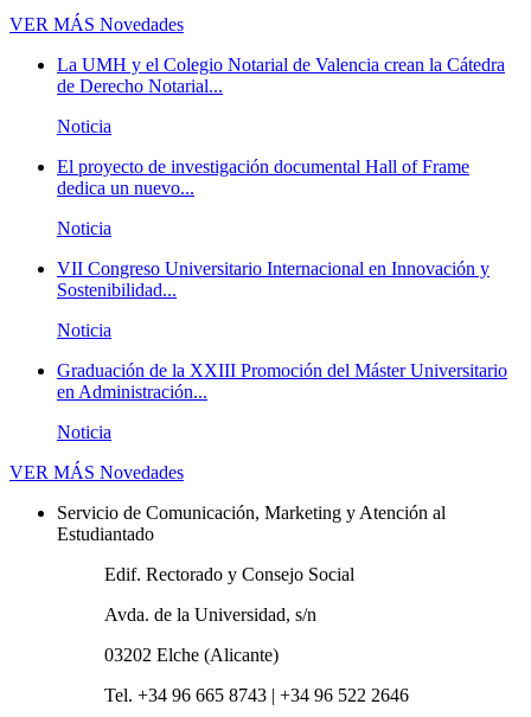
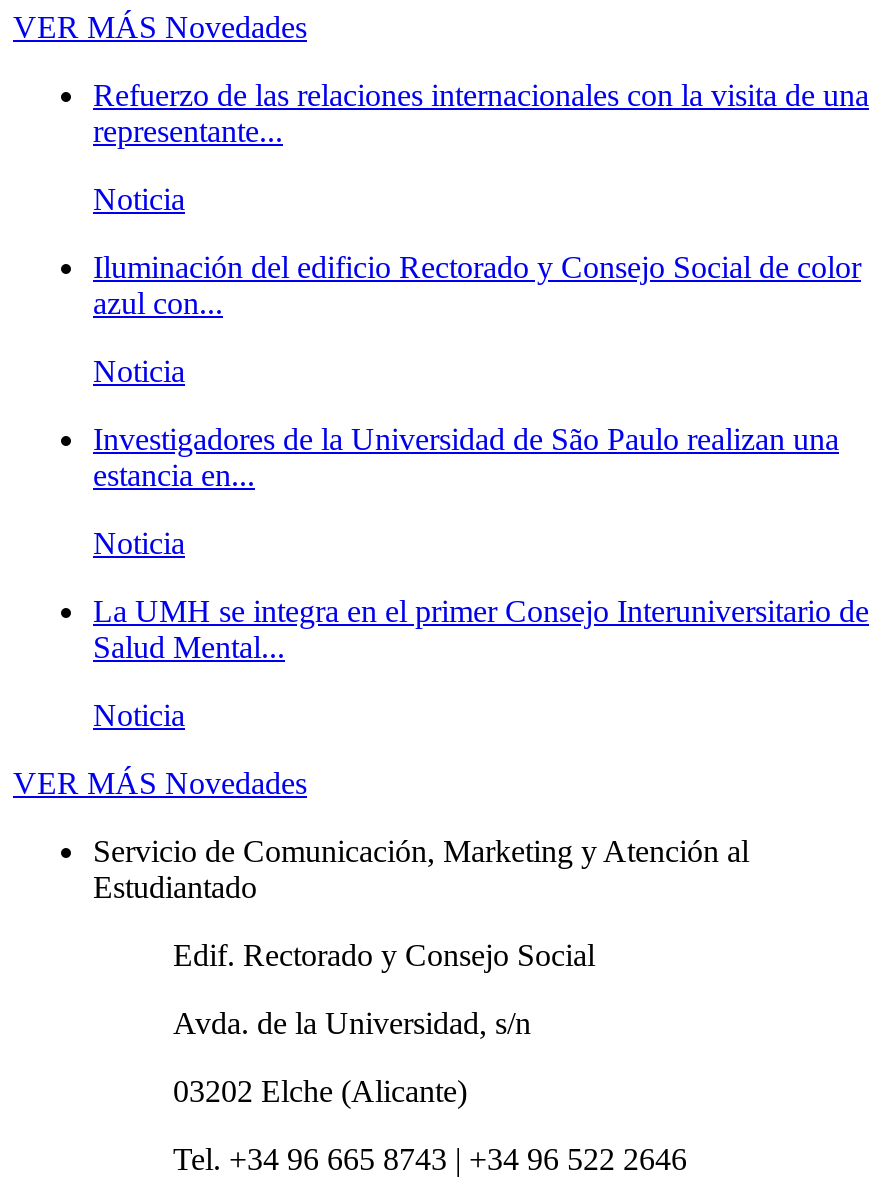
- La UMH y el Colegio Notarial de Valencia crean la Cátedra
- de Derecho Notarial...
+ Refuerzo de las relaciones internacionales con la visita de una
+ representante...

- El proyecto de investigación documental Hall of Frame
- dedica un nuevo...
+ Iluminación del edificio Rectorado y Consejo Social de color
+ azul con...

- VII Congreso Universitario Internacional en Innovación y
- Sostenibilidad...
+ Investigadores de la Universidad de São Paulo realizan una
+ estancia en...

- Graduación de la XXIII Promoción del Máster Universitario
- en Administración...
+ La UMH se integra en el primer Consejo Interuniversitario de
+ Salud Mental...
